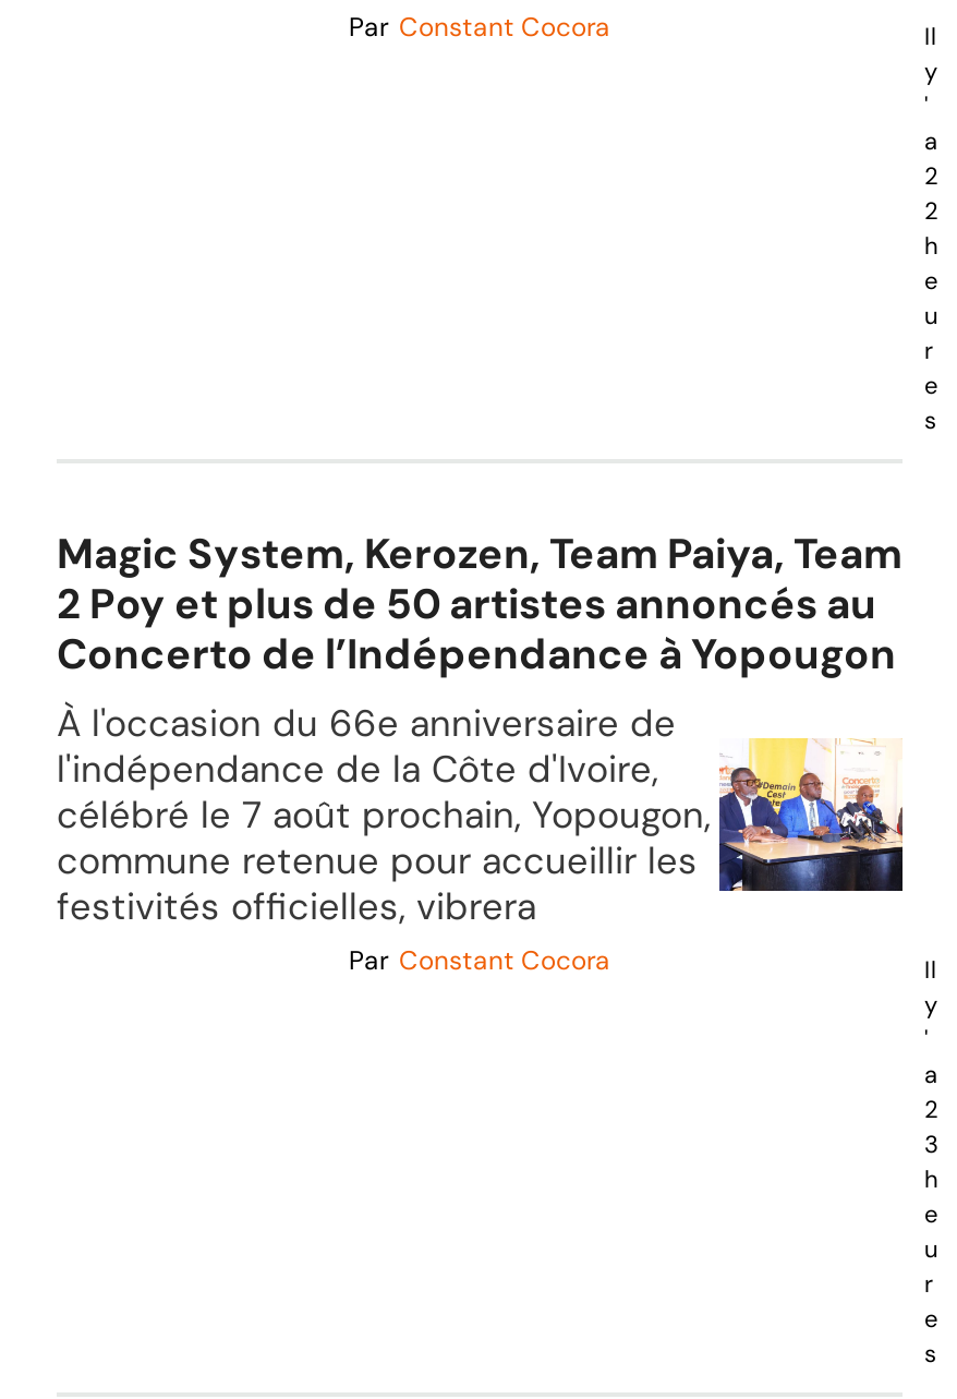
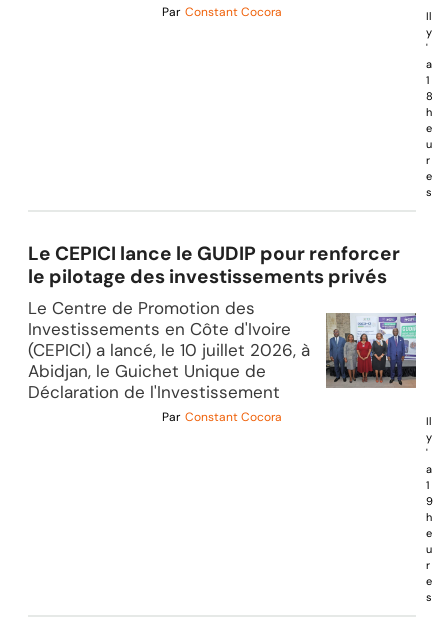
- 2
+ 1

- 2
+ 8

- [image]
- Magic System, Kerozen, Team Paiya, Team
- 2 Poy et plus de 50 artistes annoncés au
- Concerto de l’Indépendance à Yopougon
- À l'occasion du 66e anniversaire de
- l'indépendance de la Côte d'Ivoire,
- célébré le 7 août prochain, Yopougon,
- commune retenue pour accueillir les
- festivités officielles, vibrera
+ [image]
+ Le CEPICI lance le GUDIP pour renforcer
+ le pilotage des investissements privés
+ Le Centre de Promotion des
+ Investissements en Côte d'Ivoire
+ (CEPICI) a lancé, le 10 juillet 2026, à
+ Abidjan, le Guichet Unique de
+ Déclaration de l'Investissement

- 2
+ 1

- 3
+ 9
